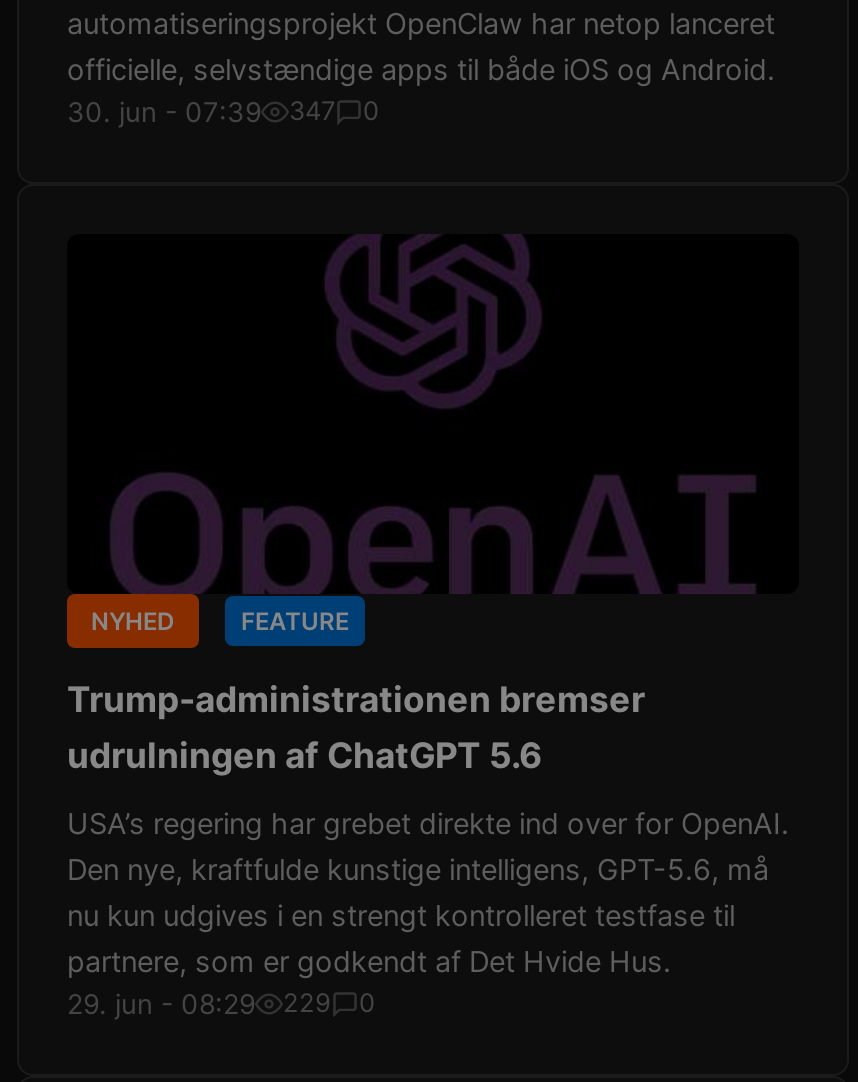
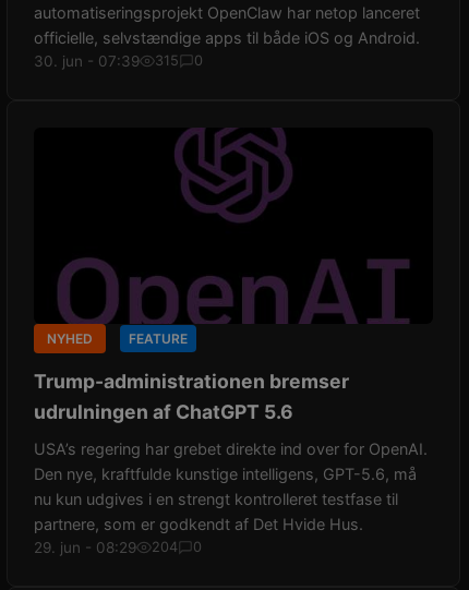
- 30. jun - 07:39 347 0
+ 30. jun - 07:39 315 0

- 29. jun - 08:29 229 0
+ 29. jun - 08:29 204 0
